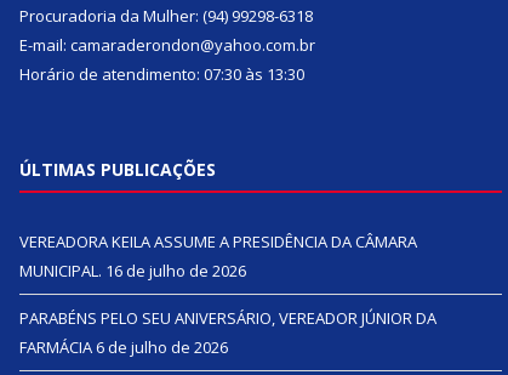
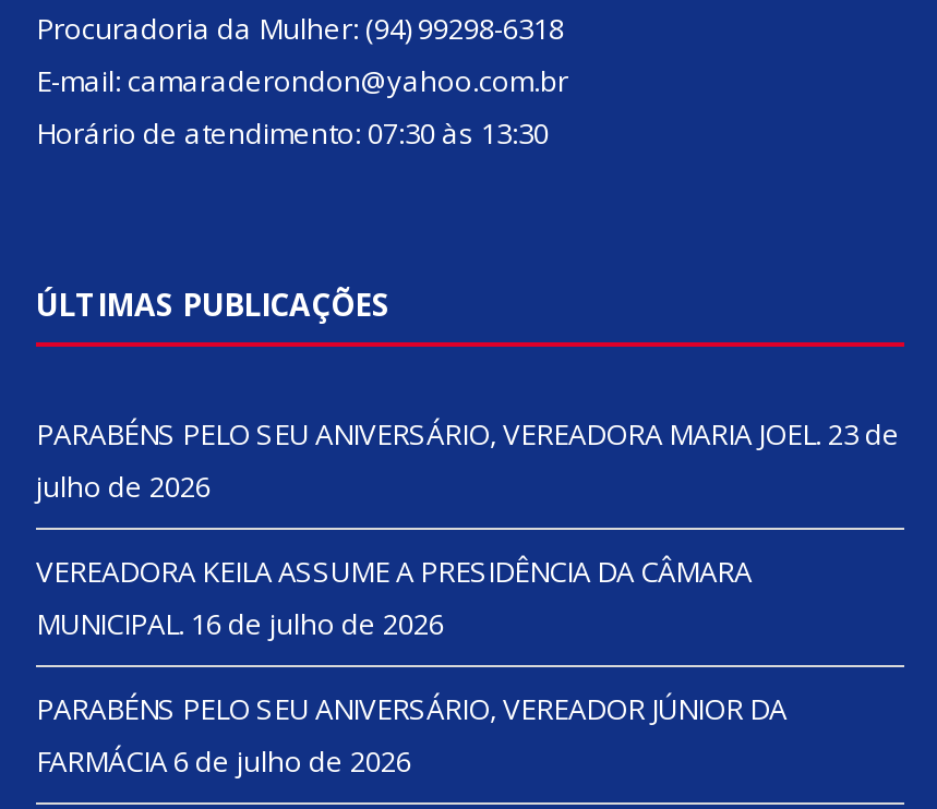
+ PARABÉNS PELO SEU ANIVERSÁRIO, VEREADORA MARIA JOEL. 23 de
+ julho de 2026
